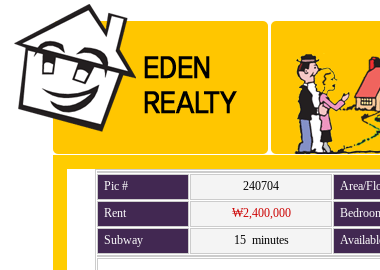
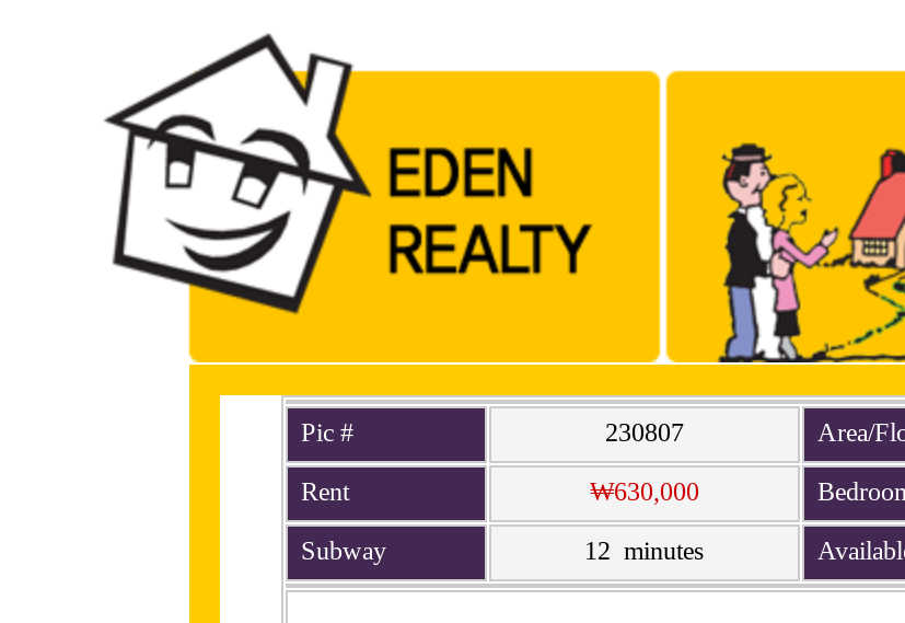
- 240704
+ 230807

- ₩2,400,000
+ ₩630,000

- 15 minutes
+ 12 minutes
